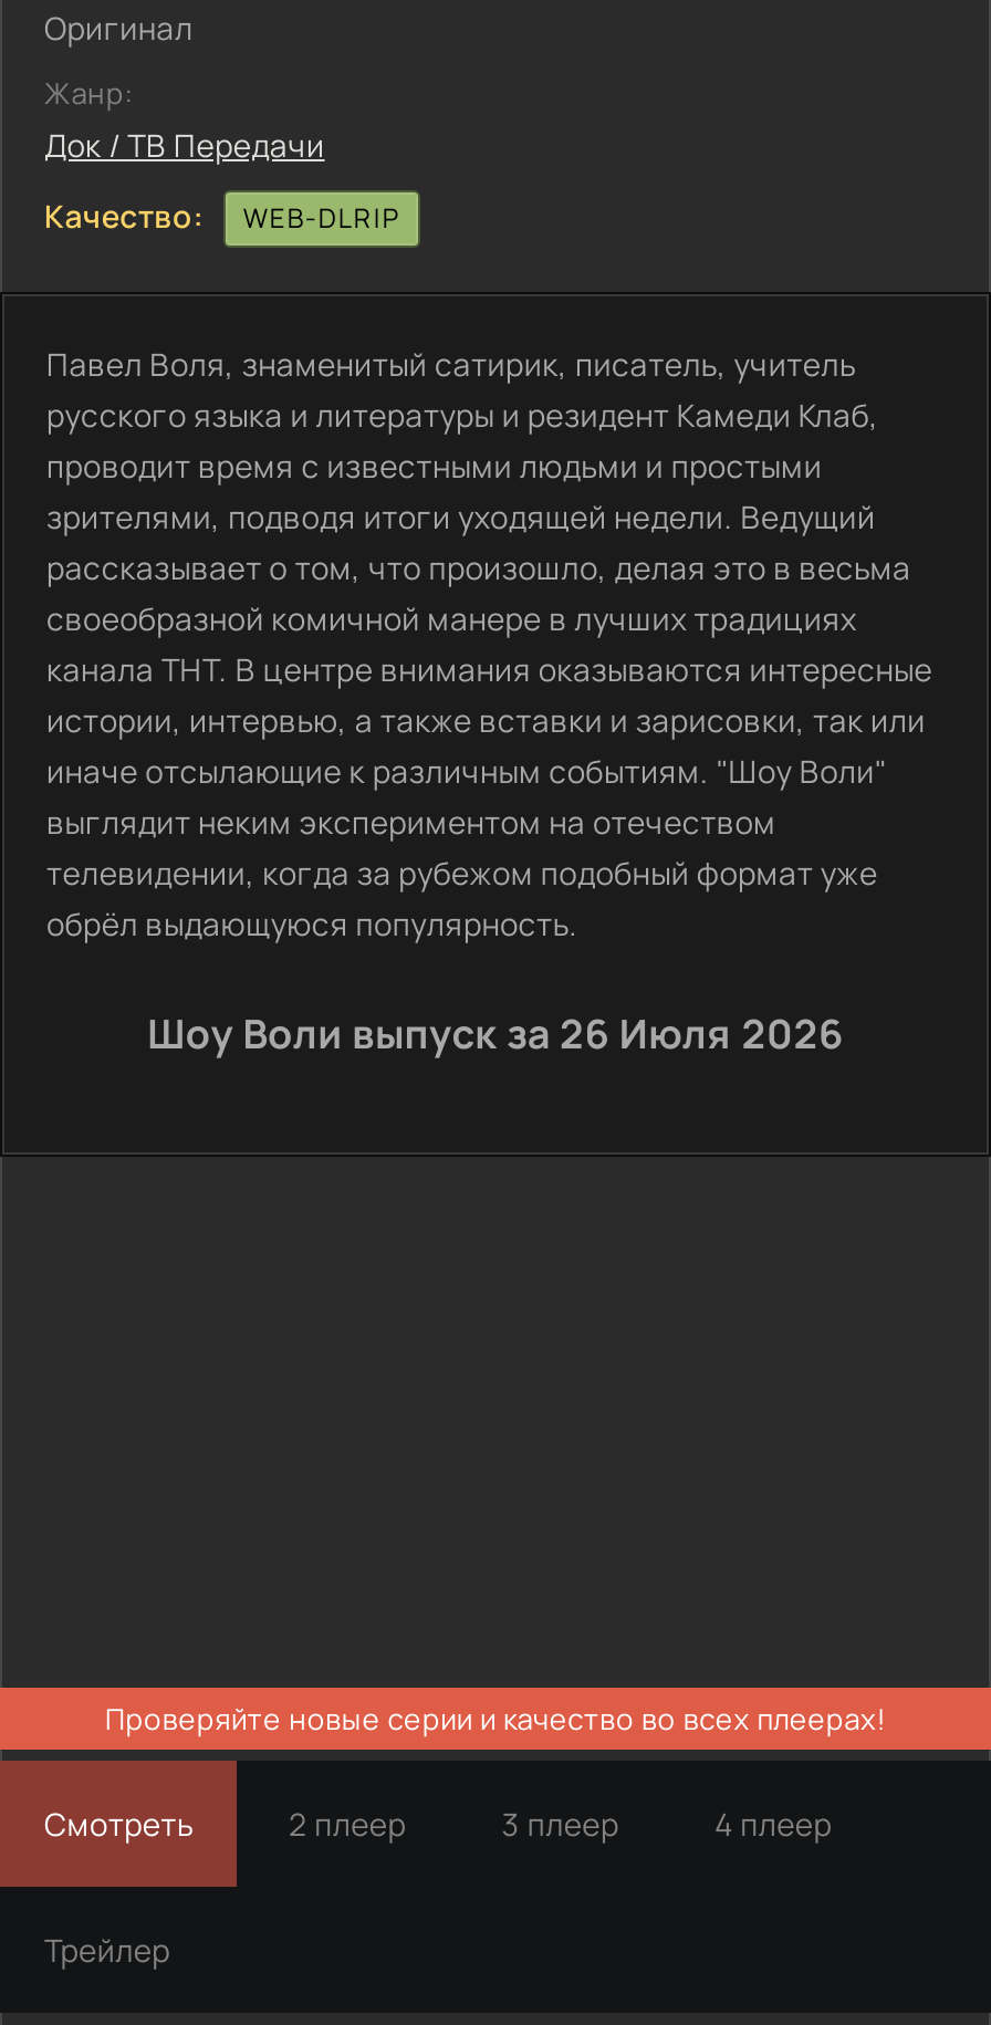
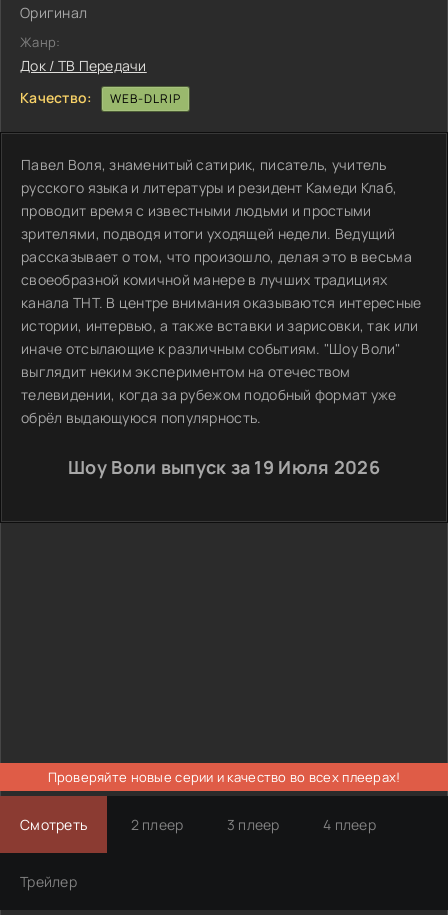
- Шоу Воли выпуск за 26 Июля 2026
+ Шоу Воли выпуск за 19 Июля 2026
